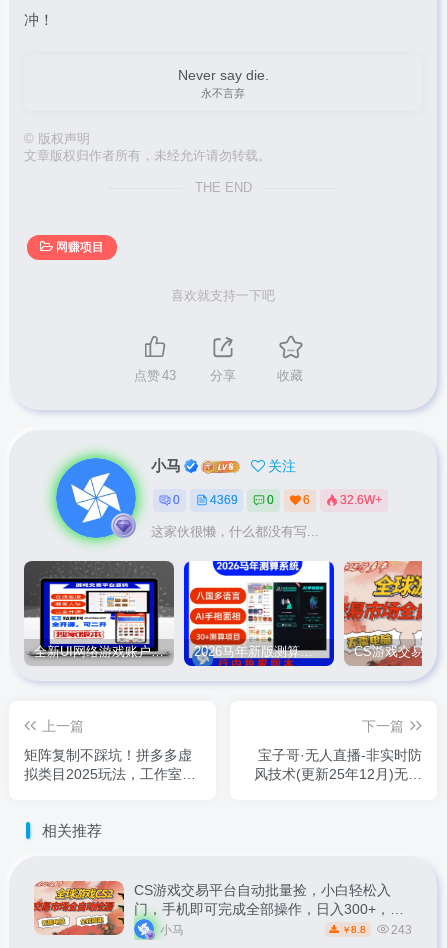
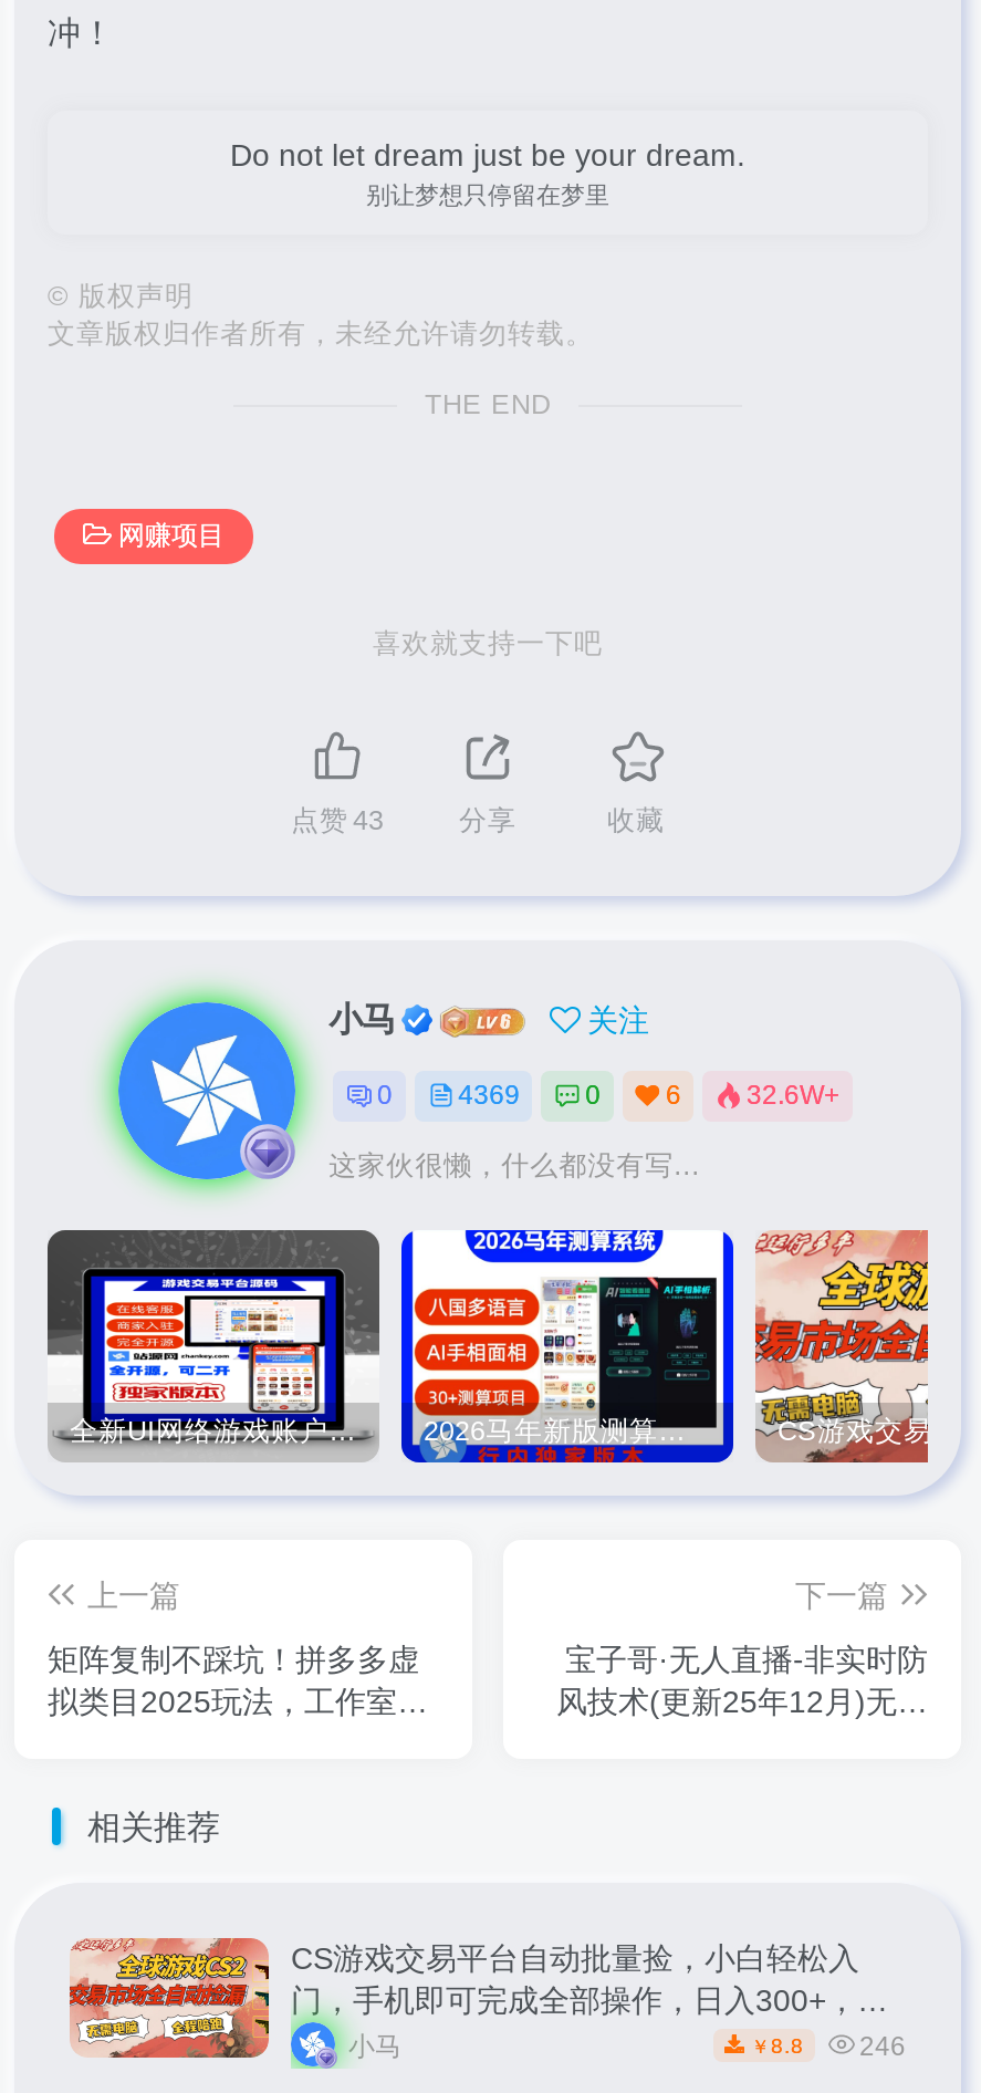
- Never say die.
- 永不言弃
+ Do not let dream just be your dream.
+ 别让梦想只停留在梦里

- 243
+ 246
